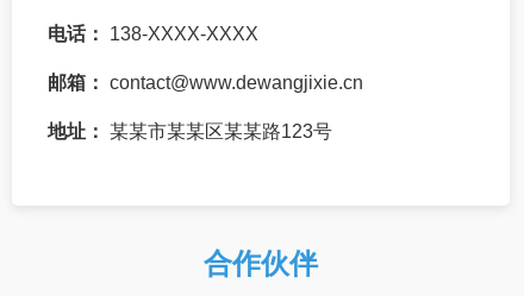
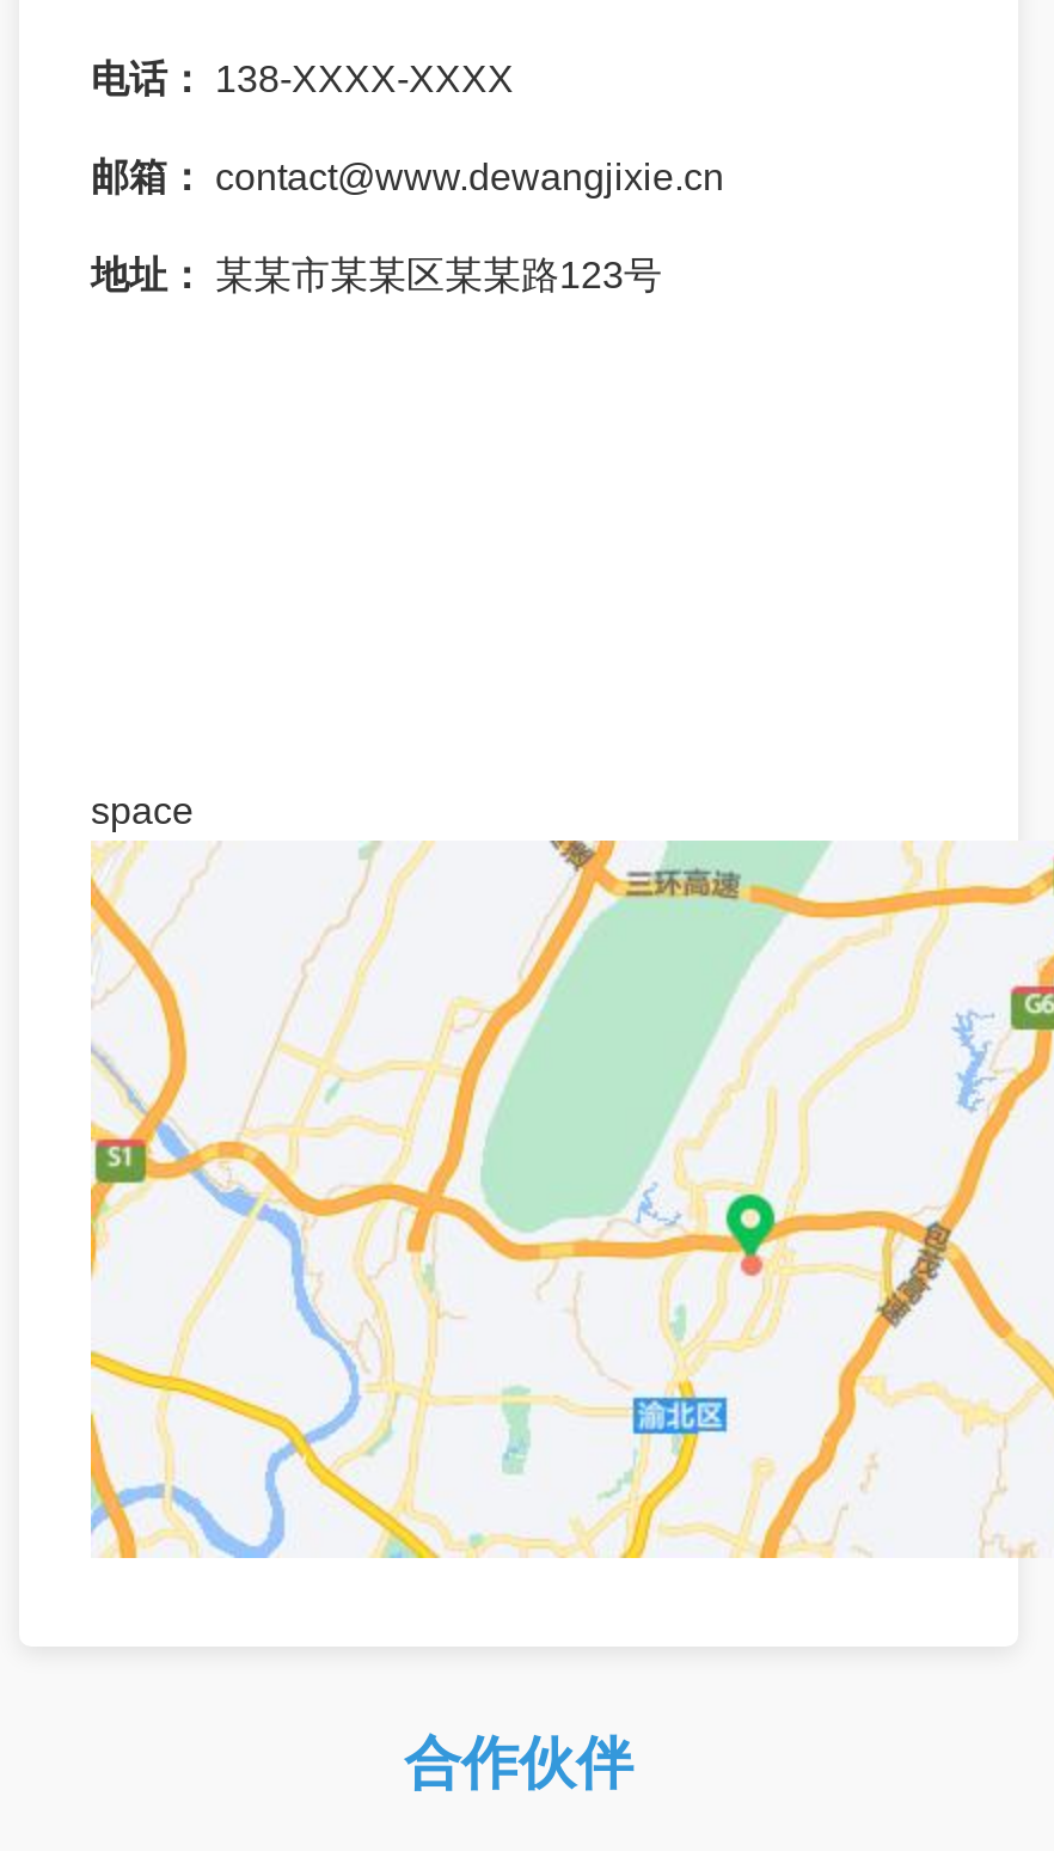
+ [image]

+ space
